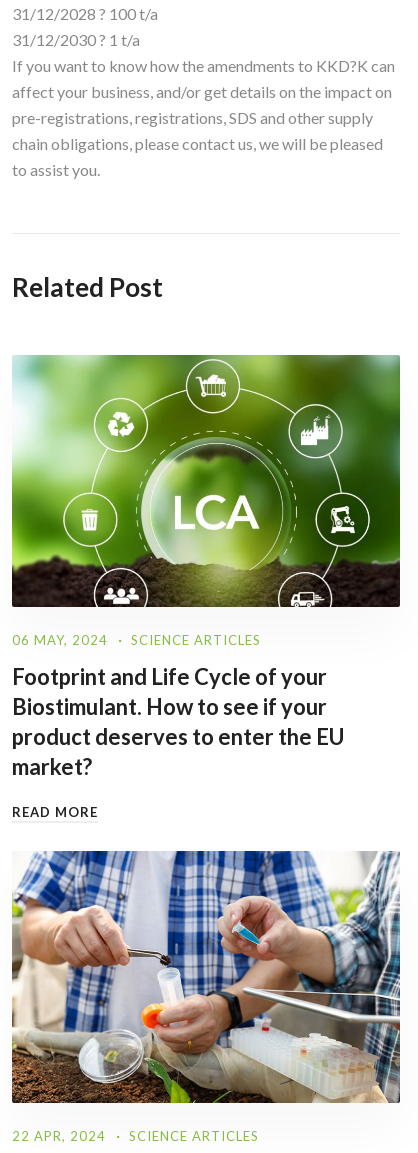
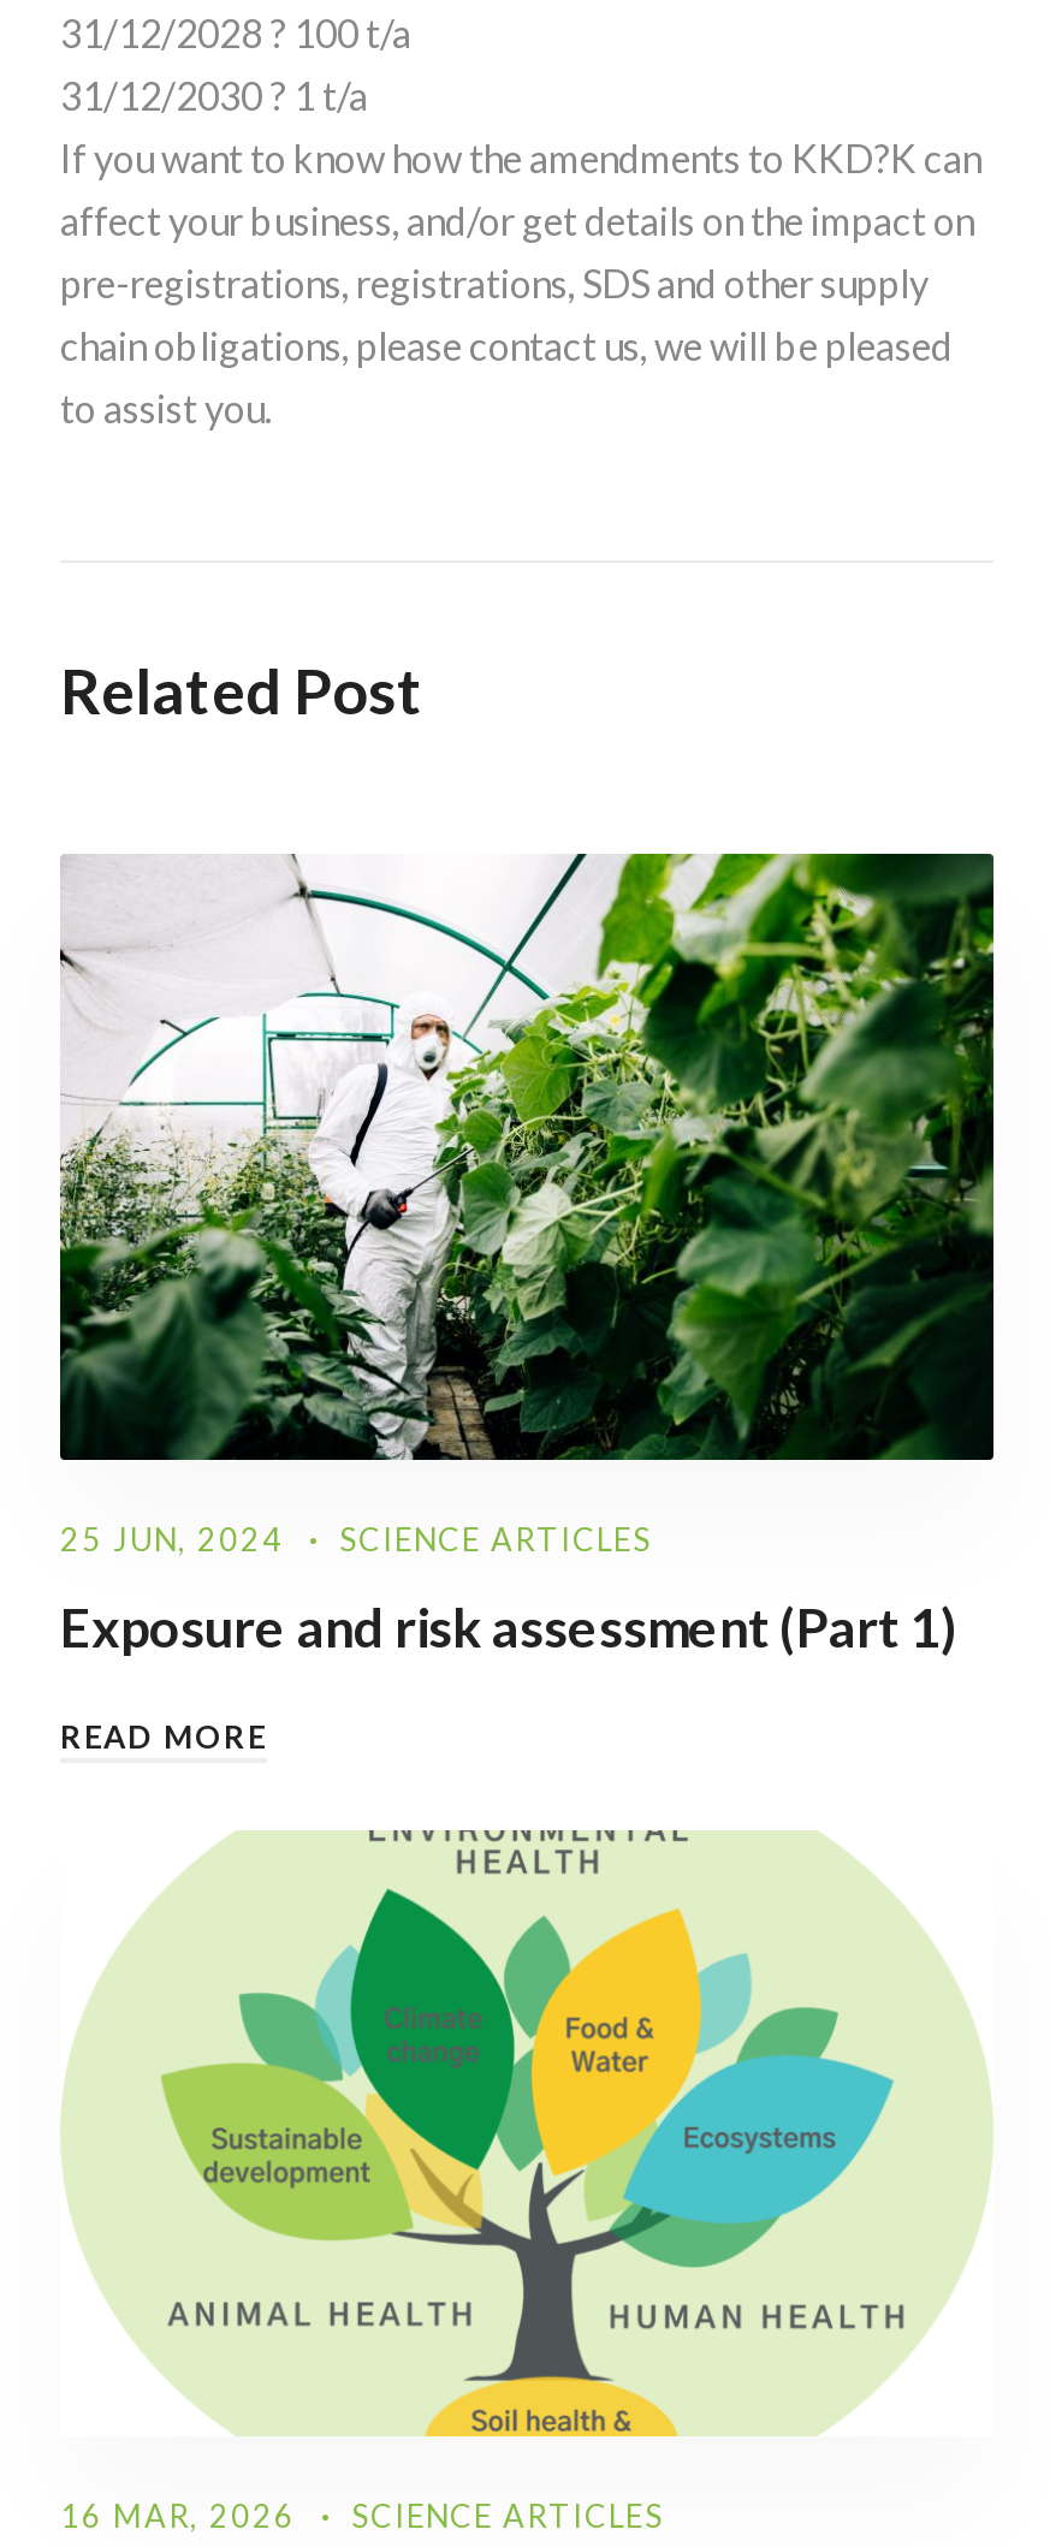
- [image]
- 06 MAY, 2024 SCIENCE ARTICLES
+ [image]
+ 25 JUN, 2024 SCIENCE ARTICLES

- Footprint and Life Cycle of your
- Biostimulant. How to see if your
- product deserves to enter the EU
- market?
+ Exposure and risk assessment (Part 1)

- [image]
- 22 APR, 2024 SCIENCE ARTICLES
+ [image]
+ 16 MAR, 2026 SCIENCE ARTICLES
